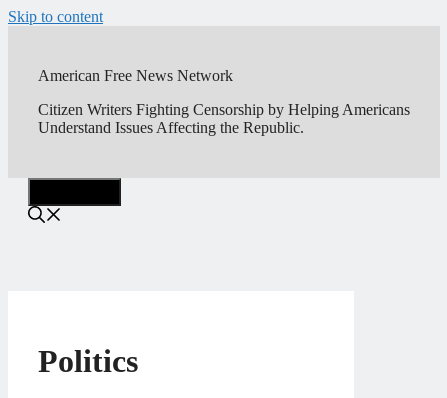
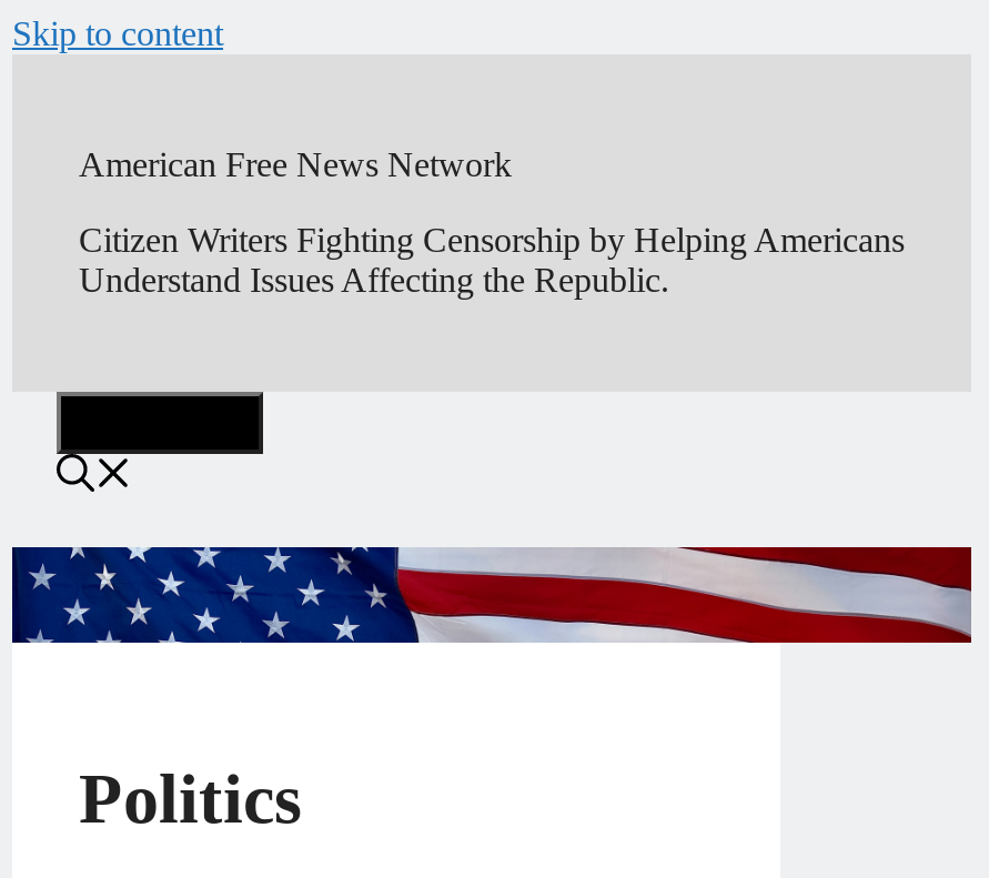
+ [image]
